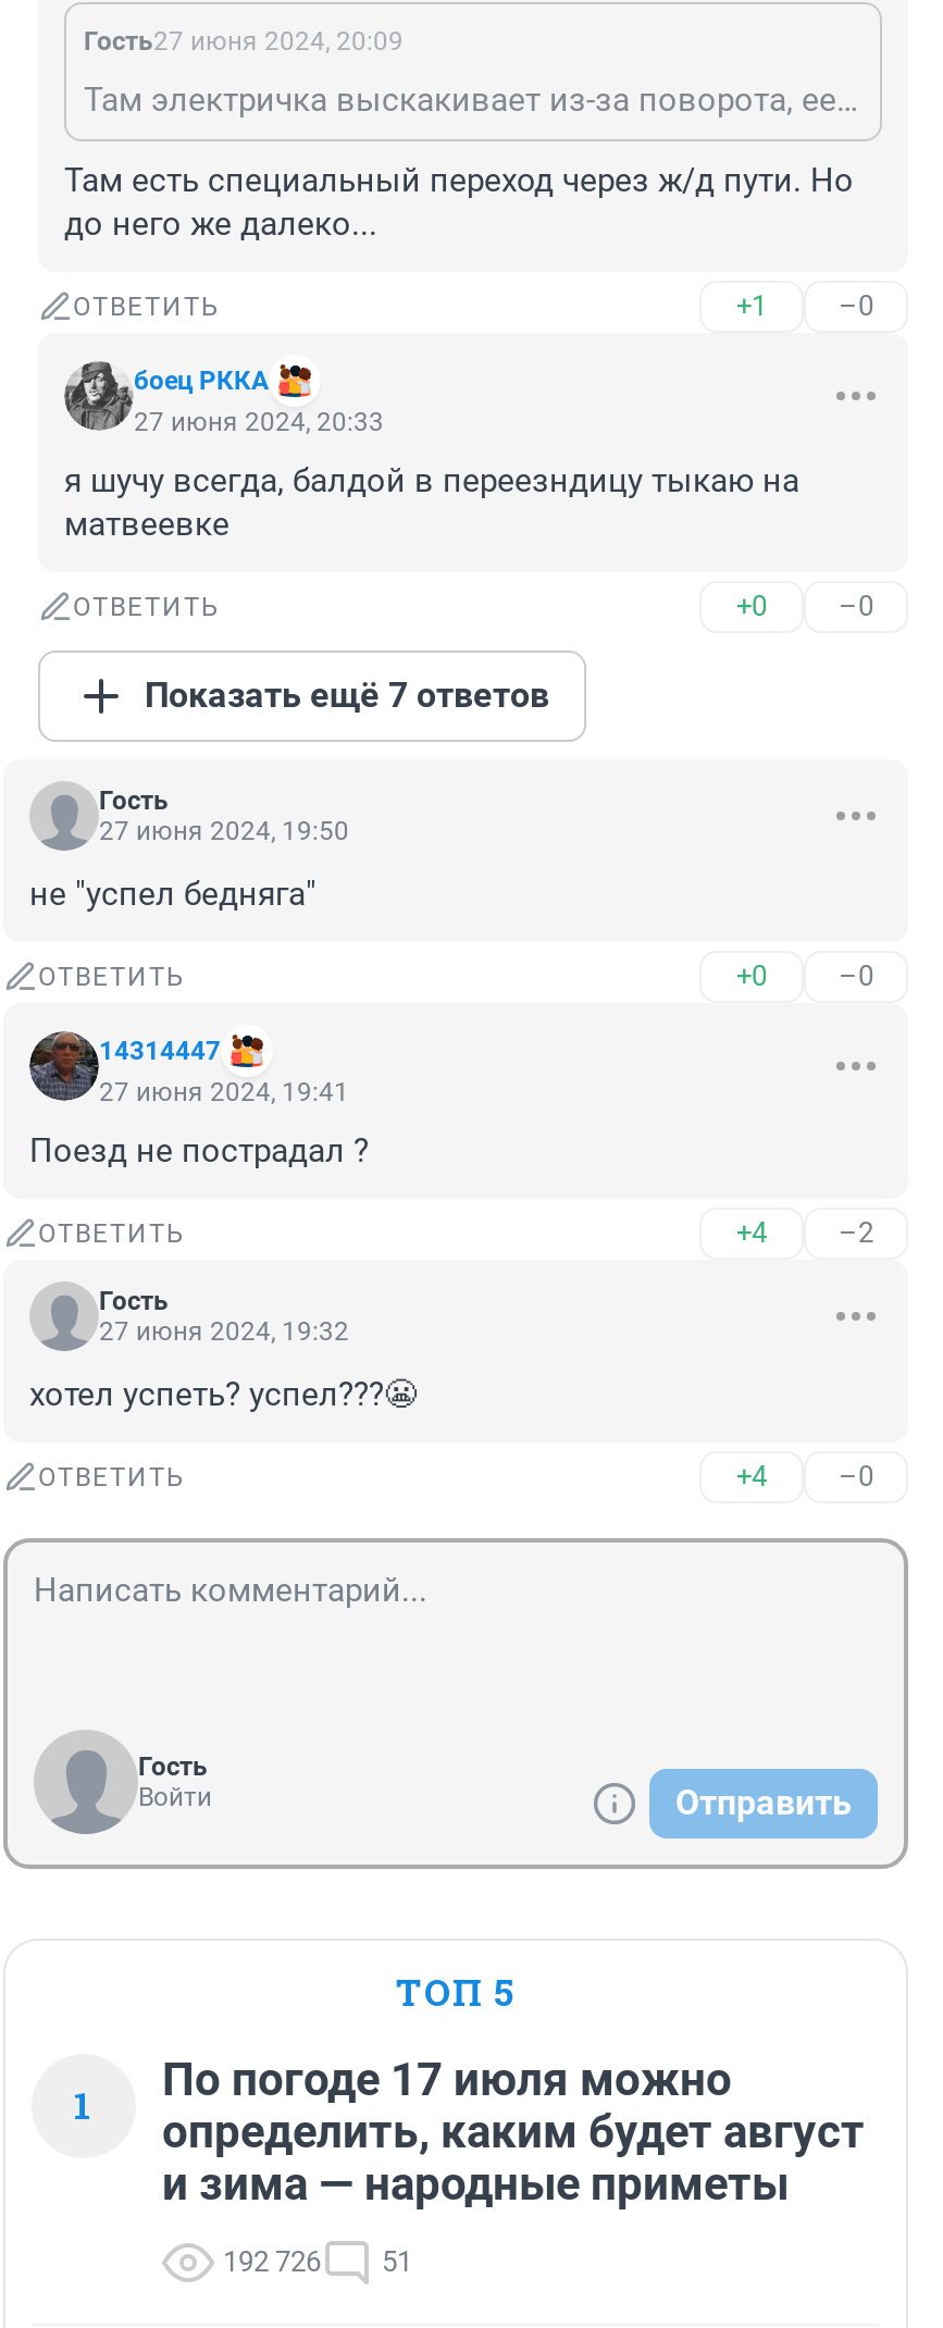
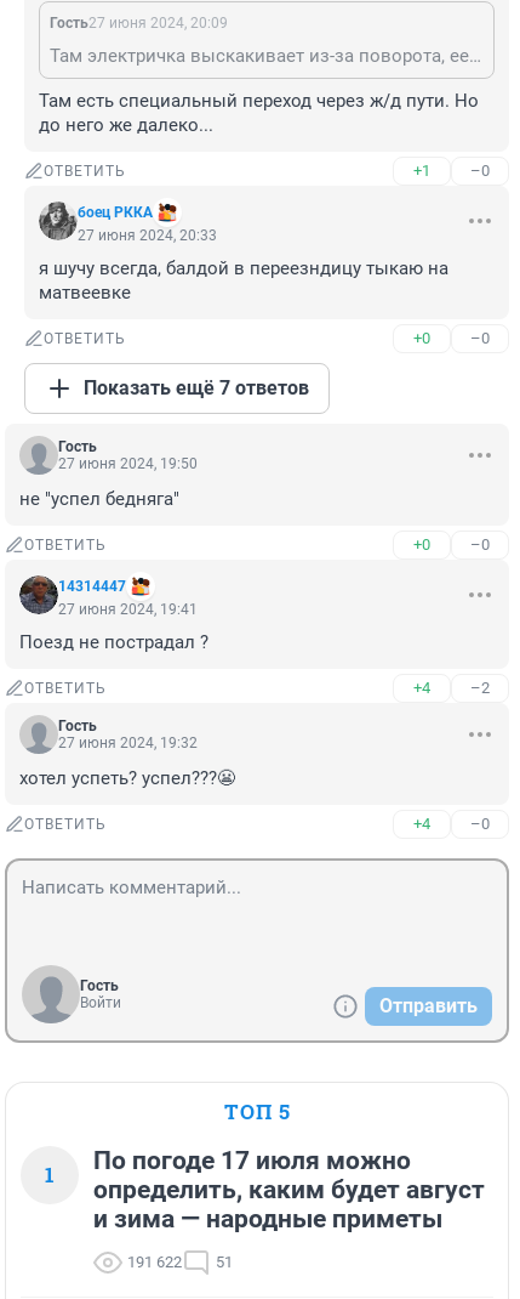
- 192 726 51
+ 191 622 51
